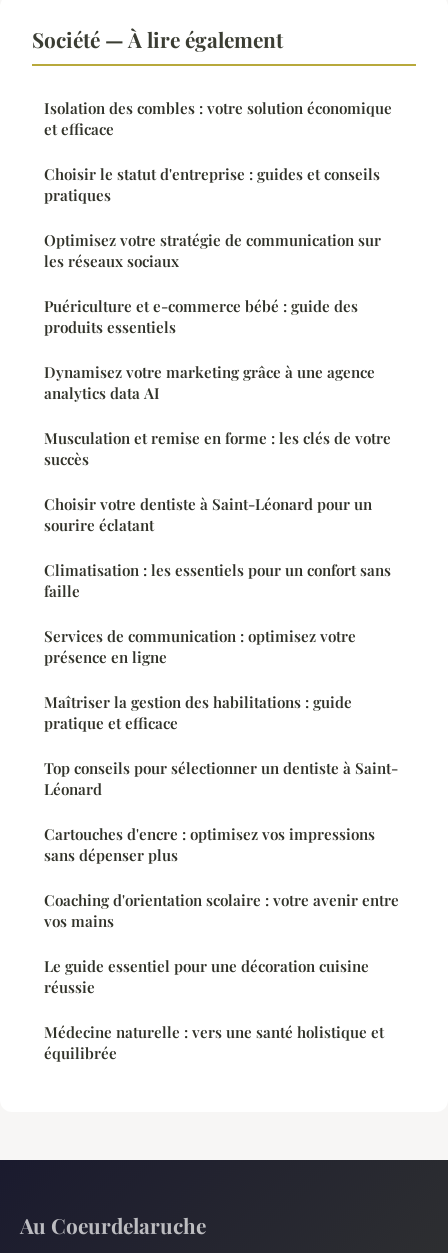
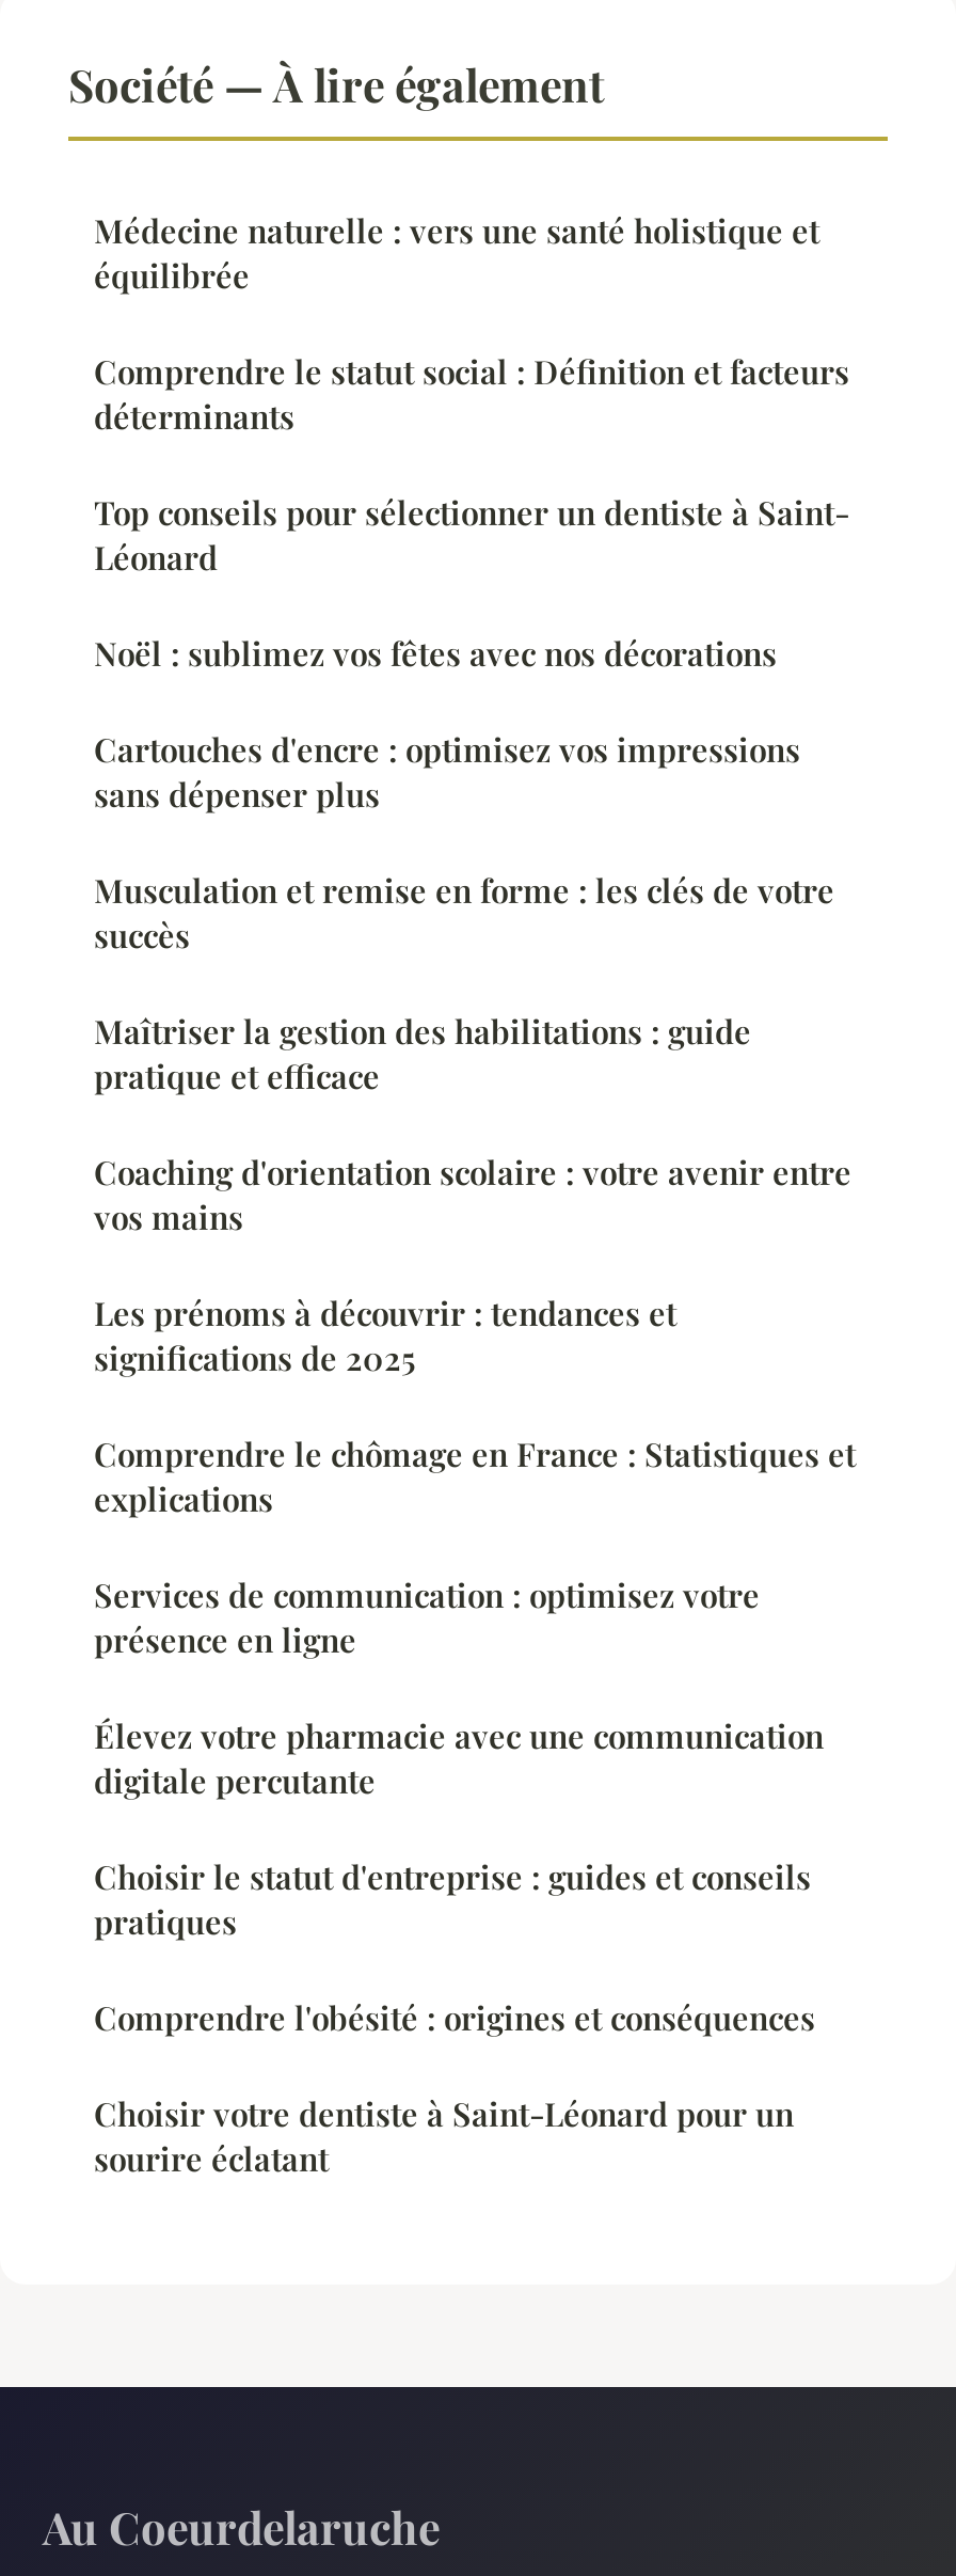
- Isolation des combles : votre solution économique
- et efficace
+ Comprendre le statut social : Définition et facteurs
+ déterminants
+ Noël : sublimez vos fêtes avec nos décorations
+ Les prénoms à découvrir : tendances et
+ significations de 2025
+ Comprendre le chômage en France : Statistiques et
+ explications
+ Élevez votre pharmacie avec une communication
+ digitale percutante

moved down: Choisir le statut d'entreprise : guides et conseils | pratiques

- Optimisez votre stratégie de communication sur
- les réseaux sociaux
- Puériculture et e-commerce bébé : guide des
- produits essentiels
- Dynamisez votre marketing grâce à une agence
- analytics data AI
+ Comprendre l'obésité : origines et conséquences

moved up: Musculation et remise en forme : les clés de votre | succès

moved down: Choisir votre dentiste à Saint-Léonard pour un | sourire éclatant

- Climatisation : les essentiels pour un confort sans
- faille
- Le guide essentiel pour une décoration cuisine
- réussie

moved up: Services de communication : optimisez votre | présence en ligne | Maîtriser la gestion des habilitations : guide | ... | Coaching d'orientation scolaire : votre avenir entre | vos mains

moved up: Médecine naturelle : vers une santé holistique et | équilibrée
